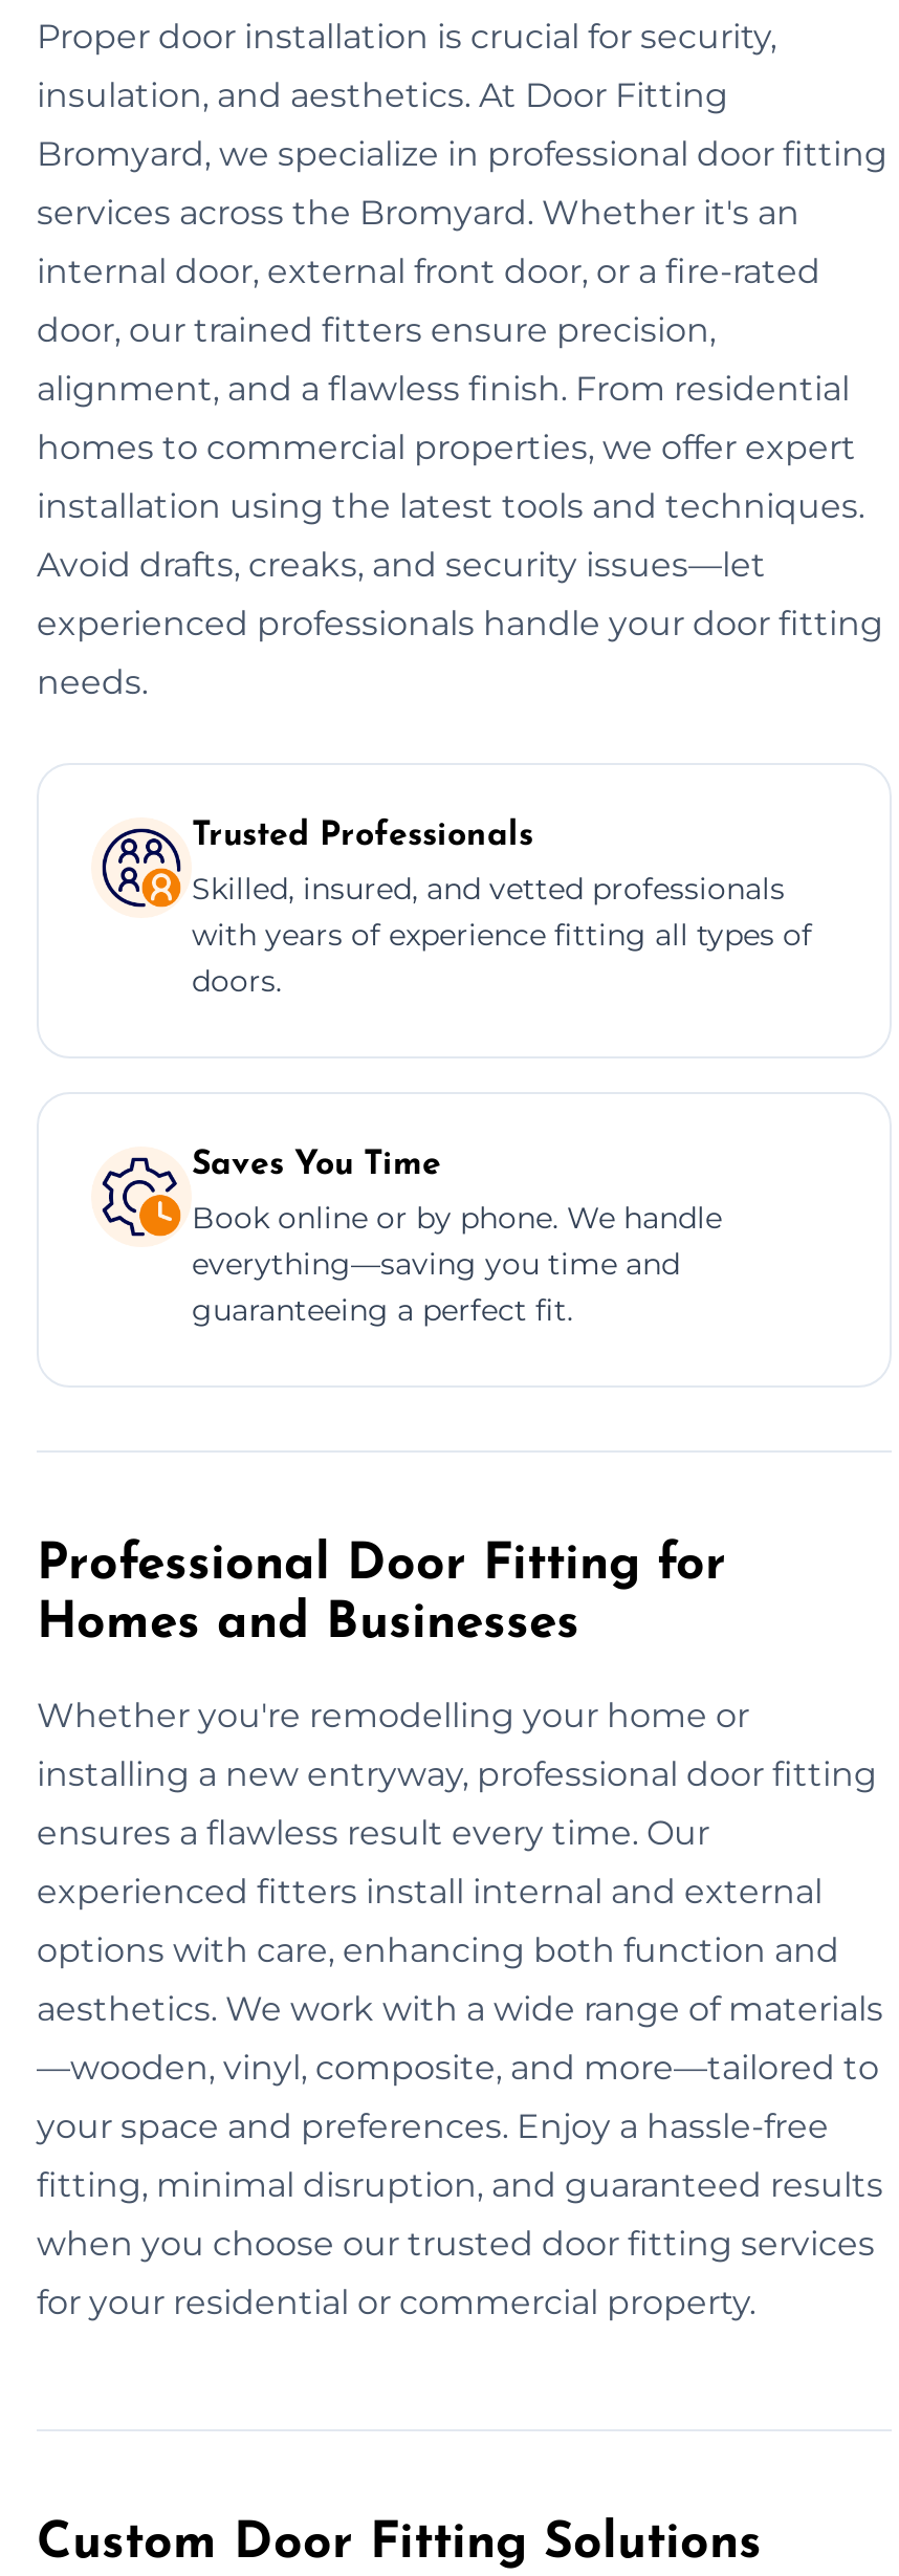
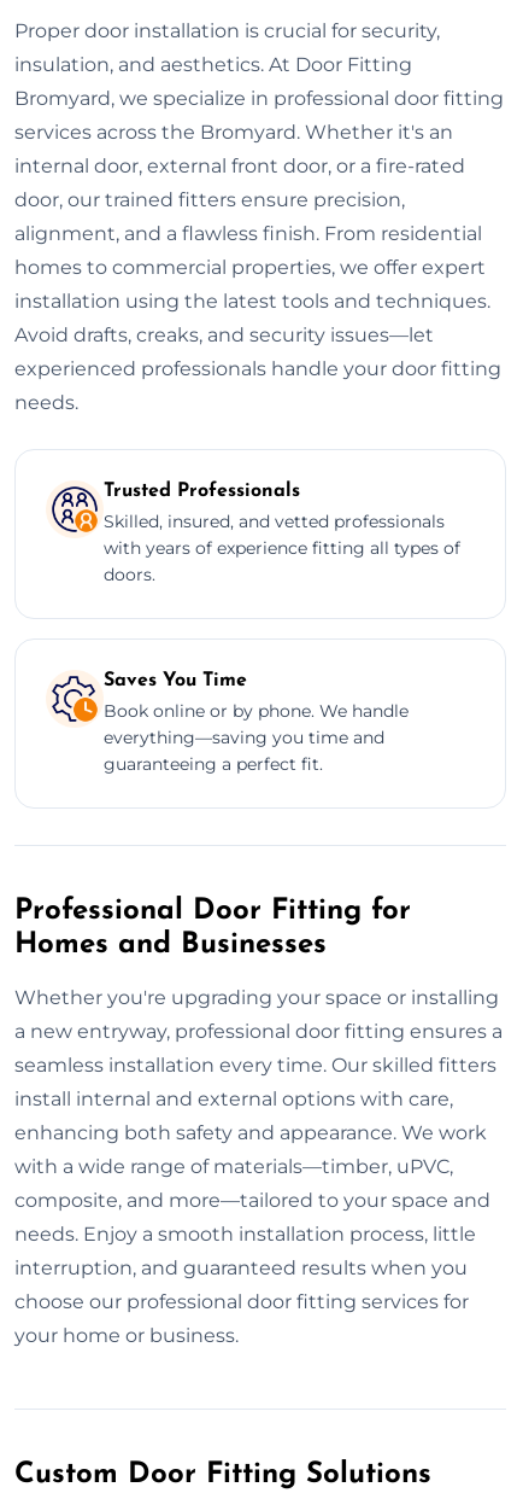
- Whether you're remodelling your home or
+ Whether you're upgrading your space or installing

- installing a new entryway, professional door fitting
+ a new entryway, professional door fitting ensures a

- ensures a flawless result every time. Our
+ seamless installation every time. Our skilled fitters

- experienced fitters install internal and external
+ install internal and external options with care,

- options with care, enhancing both function and
+ enhancing both safety and appearance. We work

- aesthetics. We work with a wide range of materials
+ with a wide range of materials—timber, uPVC,

- —wooden, vinyl, composite, and more—tailored to
+ composite, and more—tailored to your space and

- your space and preferences. Enjoy a hassle-free
+ needs. Enjoy a smooth installation process, little

- fitting, minimal disruption, and guaranteed results
+ interruption, and guaranteed results when you

- when you choose our trusted door fitting services
+ choose our professional door fitting services for

- for your residential or commercial property.
+ your home or business.
